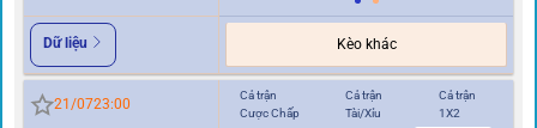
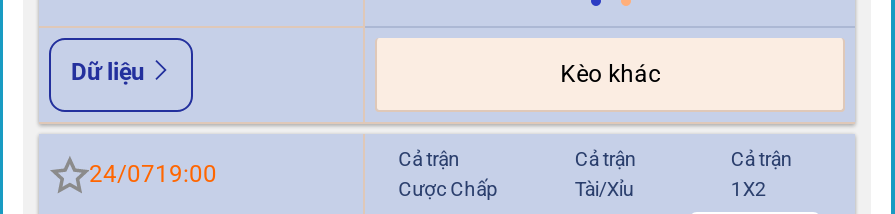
- 21/0723:00
+ 24/0719:00
